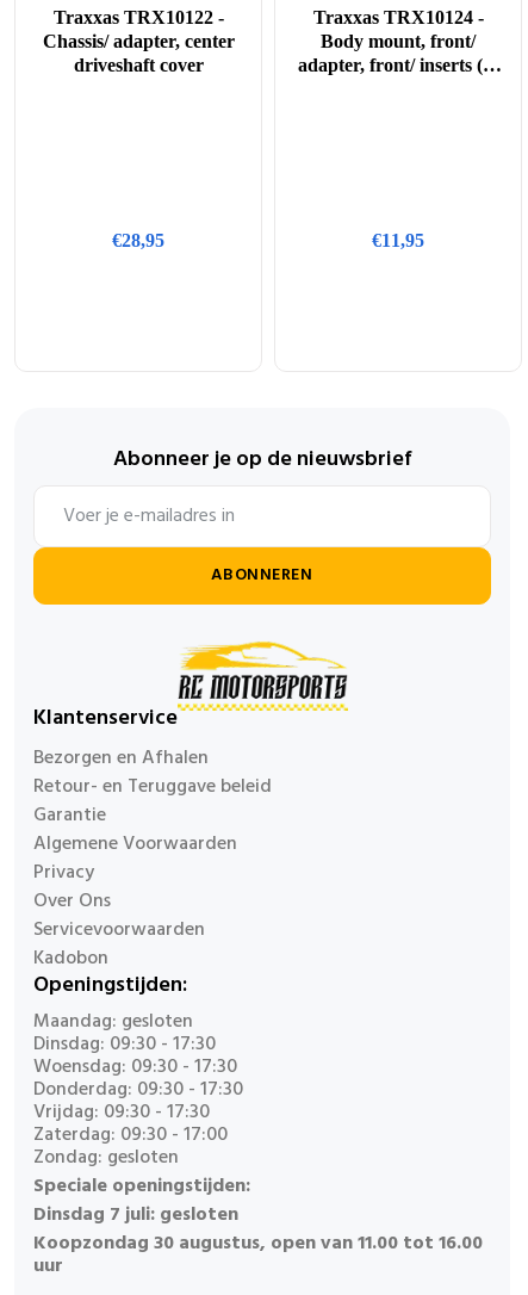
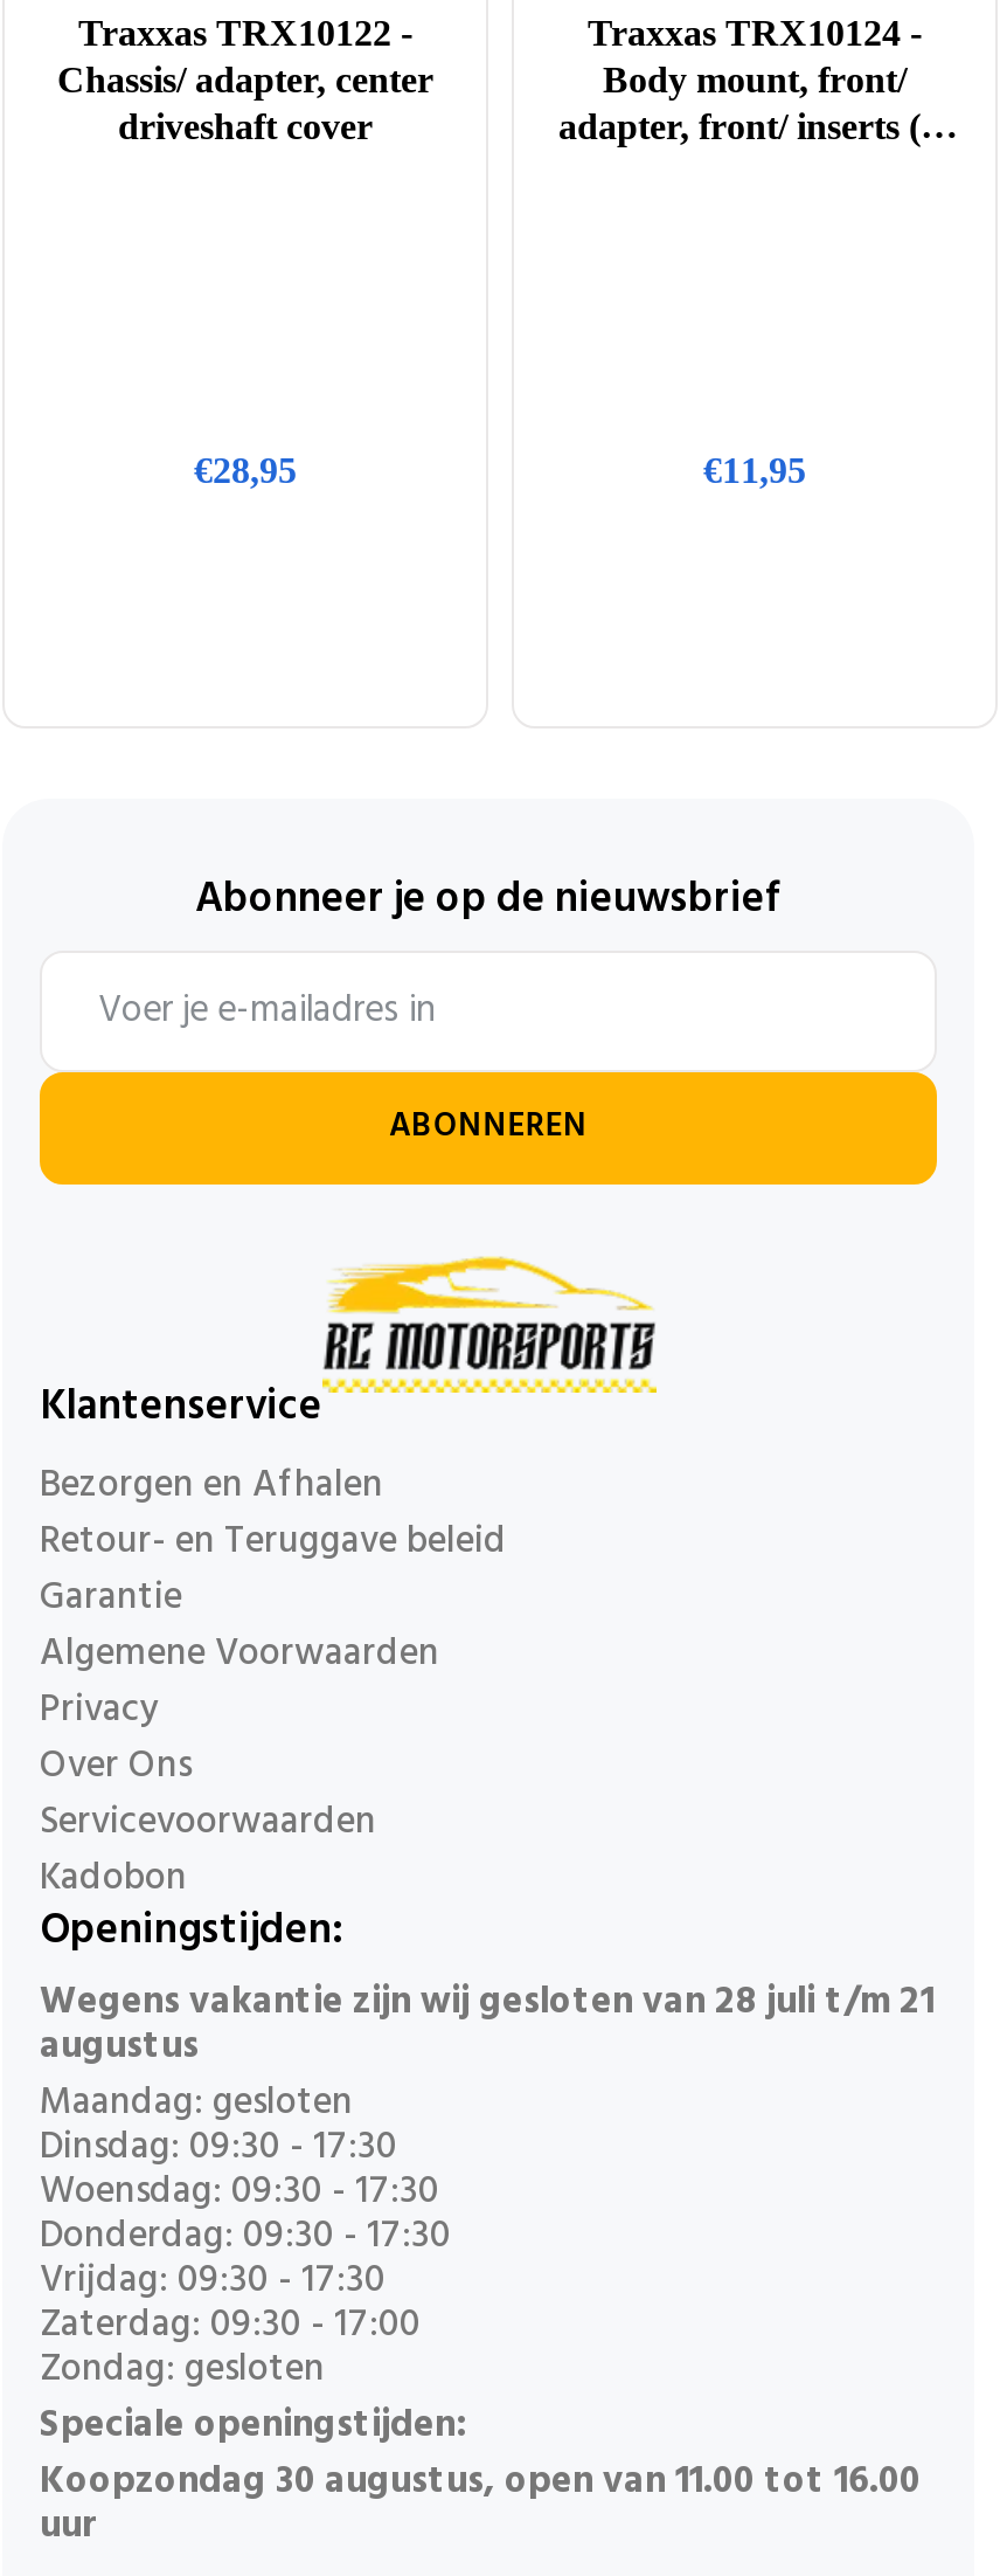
+ Wegens vakantie zijn wij gesloten van 28 juli t/m 21
+ augustus

moved down: Maandag: gesloten | Dinsdag: 09:30 - 17:30 | Woensdag: 09:30 - 17:30 | Donderdag: 09:30 - 17:30 | Vrijdag: 09:30 - 17:30 | Zaterdag: 09:30 - 17:00 | Zondag: gesloten | Speciale openingstijden:

- Dinsdag 7 juli: gesloten
